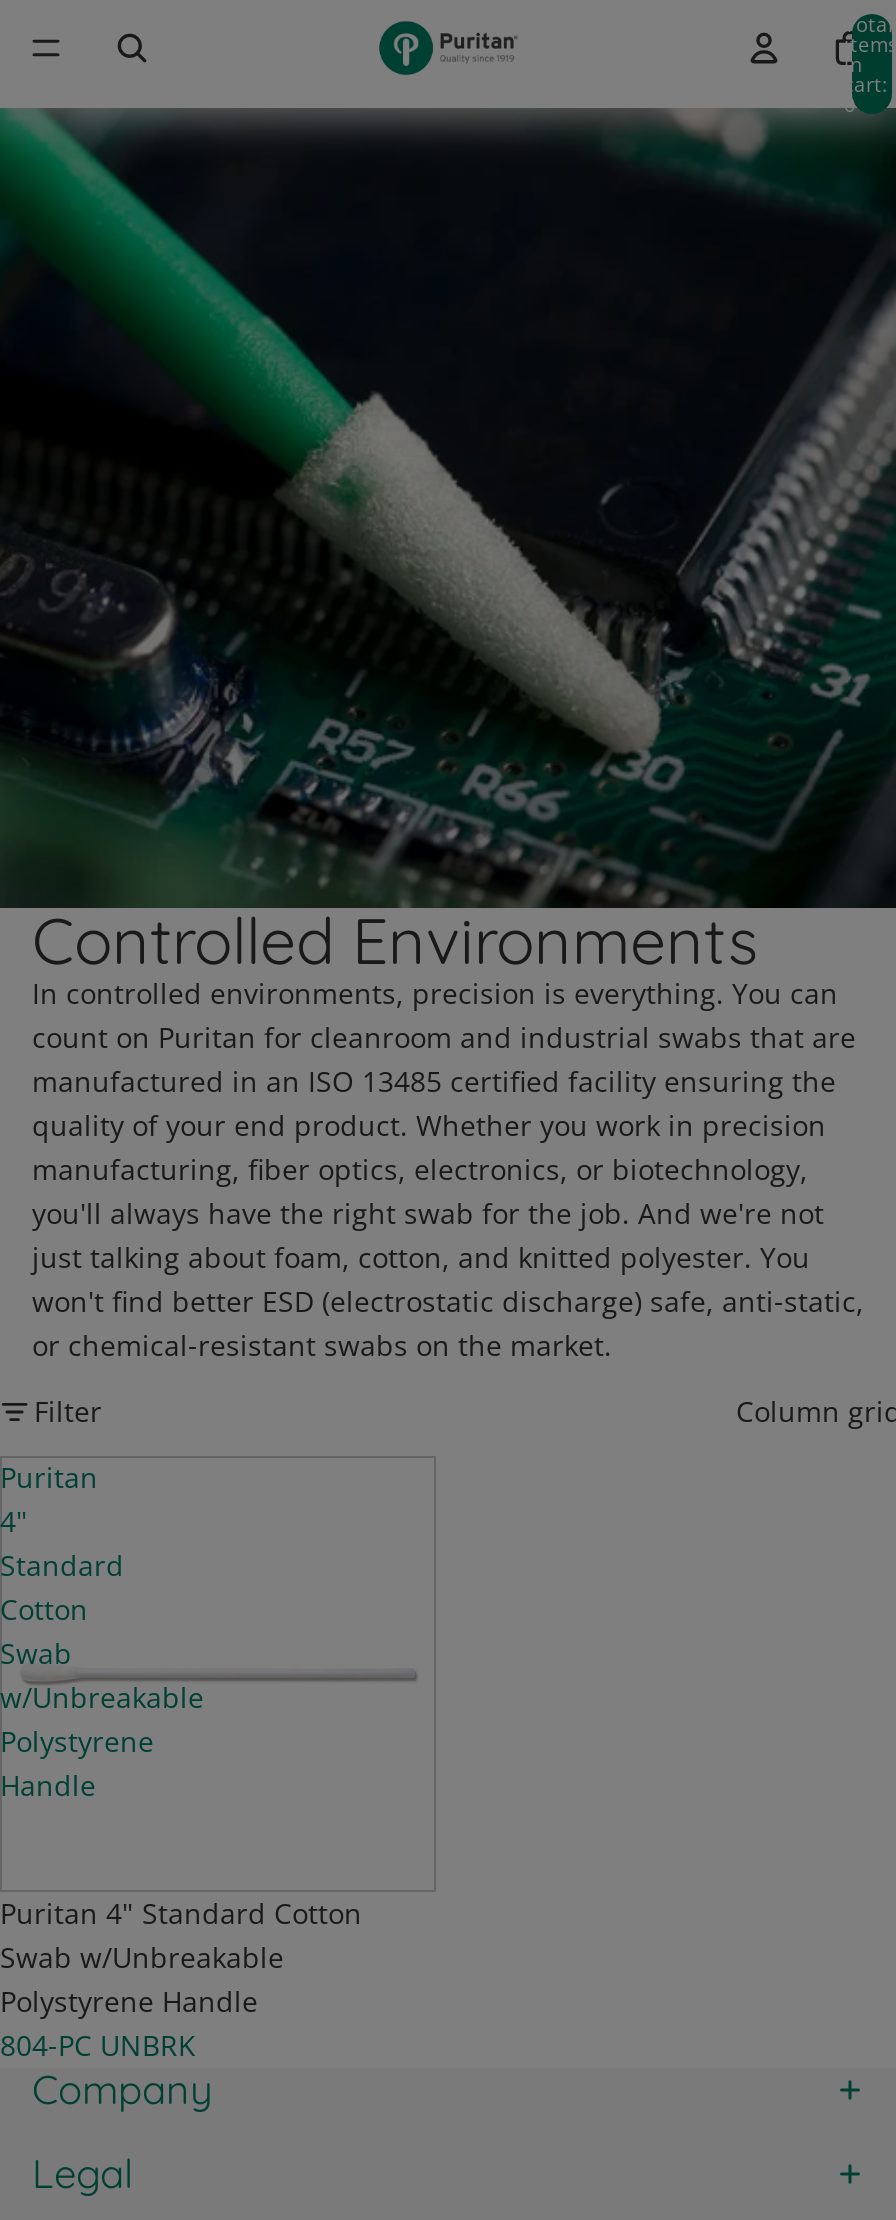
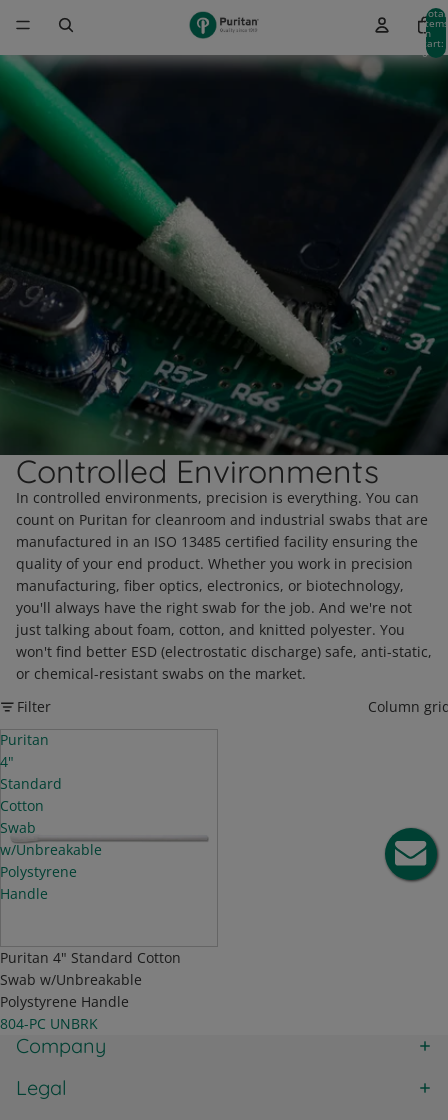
+ [image]
